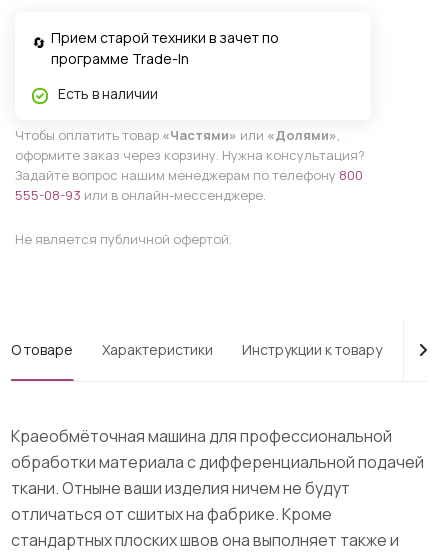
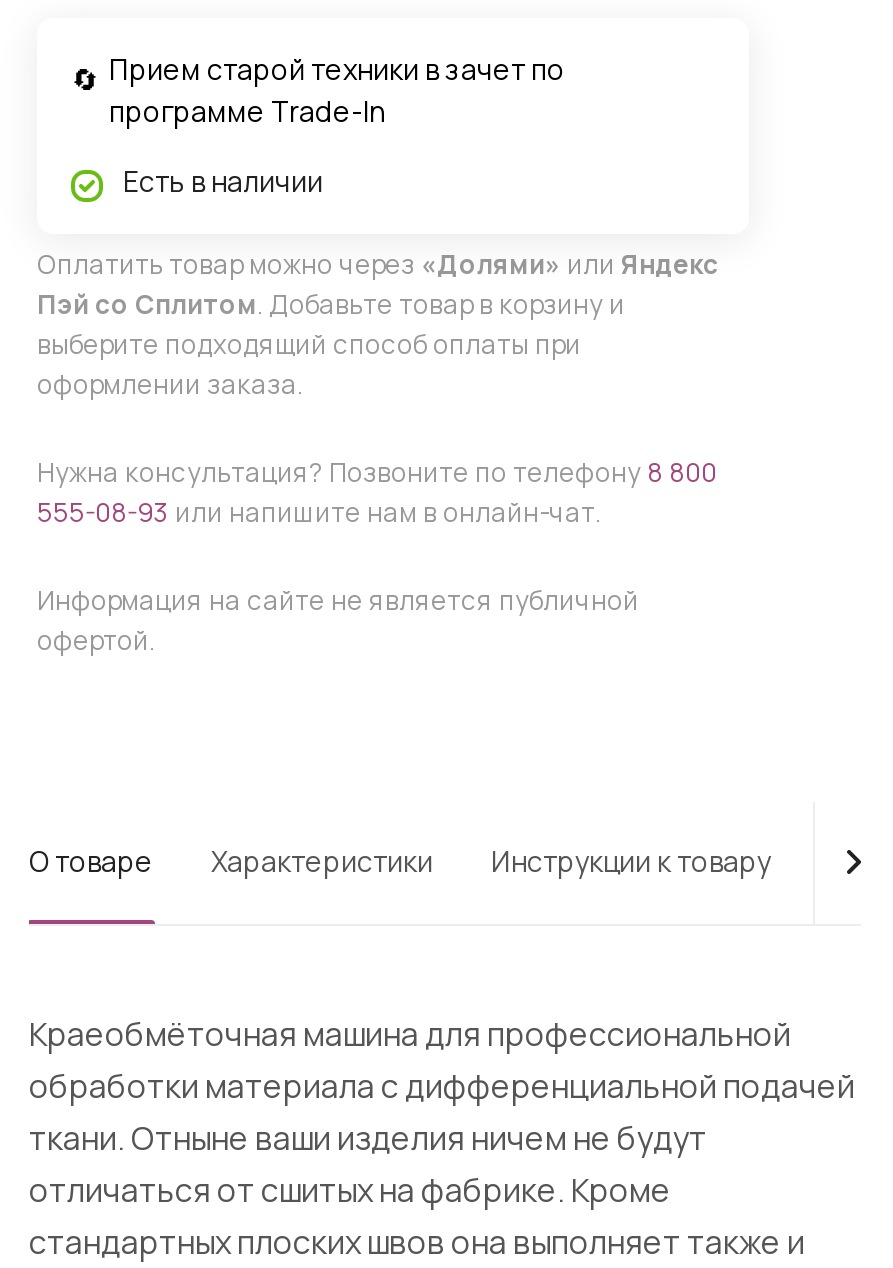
- Чтобы оплатить товар «Частями» или «Долями»,
- оформите заказ через корзину. Нужна консультация?
- Задайте вопрос нашим менеджерам по телефону 800
- 555-08-93 или в онлайн-мессенджере.
- Не является публичной офертой.
+ Оплатить товар можно через «Долями» или Яндекс
+ Пэй со Сплитом. Добавьте товар в корзину и
+ выберите подходящий способ оплаты при
+ оформлении заказа.
+ Нужна консультация? Позвоните по телефону 8 800
+ 555-08-93 или напишите нам в онлайн-чат.
+ Информация на сайте не является публичной
+ офертой.
